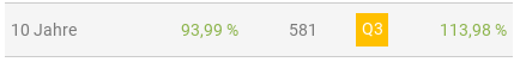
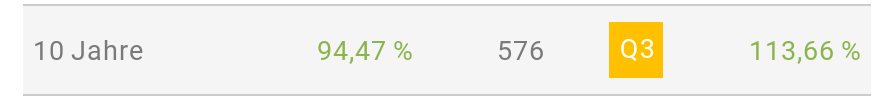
- 93,99 %
+ 94,47 %

- 581
+ 576

- 113,98 %
+ 113,66 %
